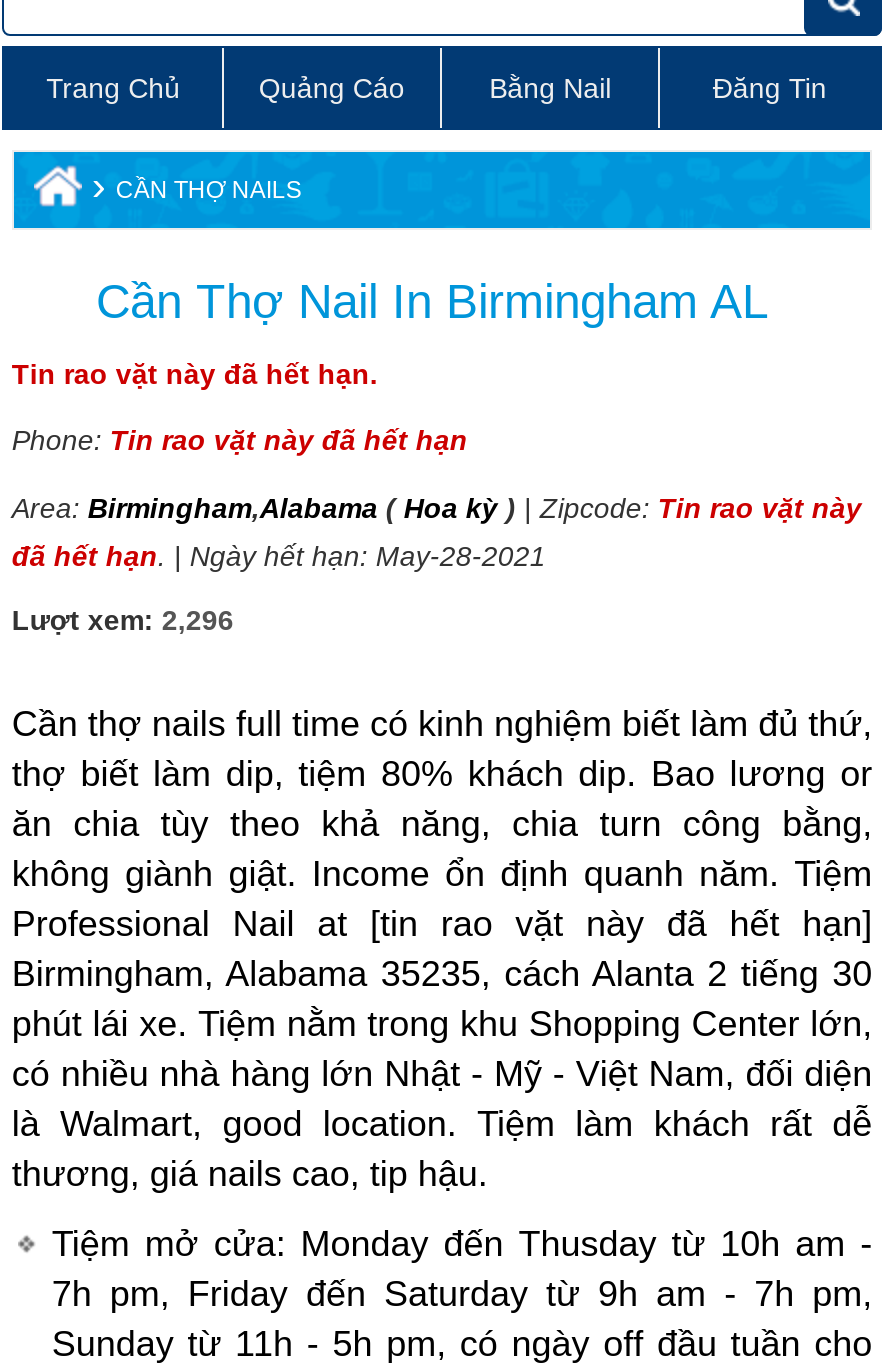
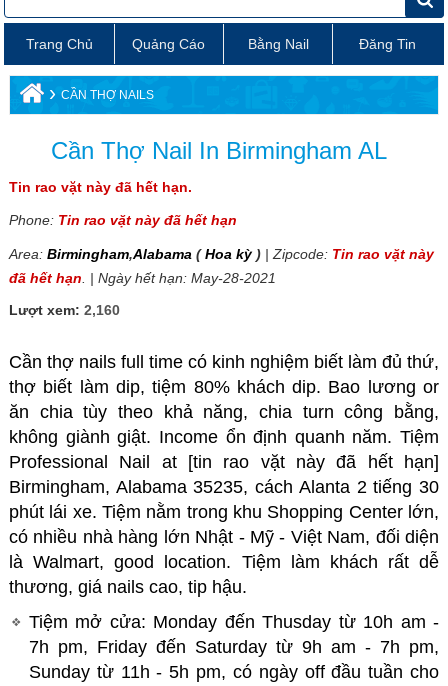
- Lượt xem: 2,296
+ Lượt xem: 2,160
